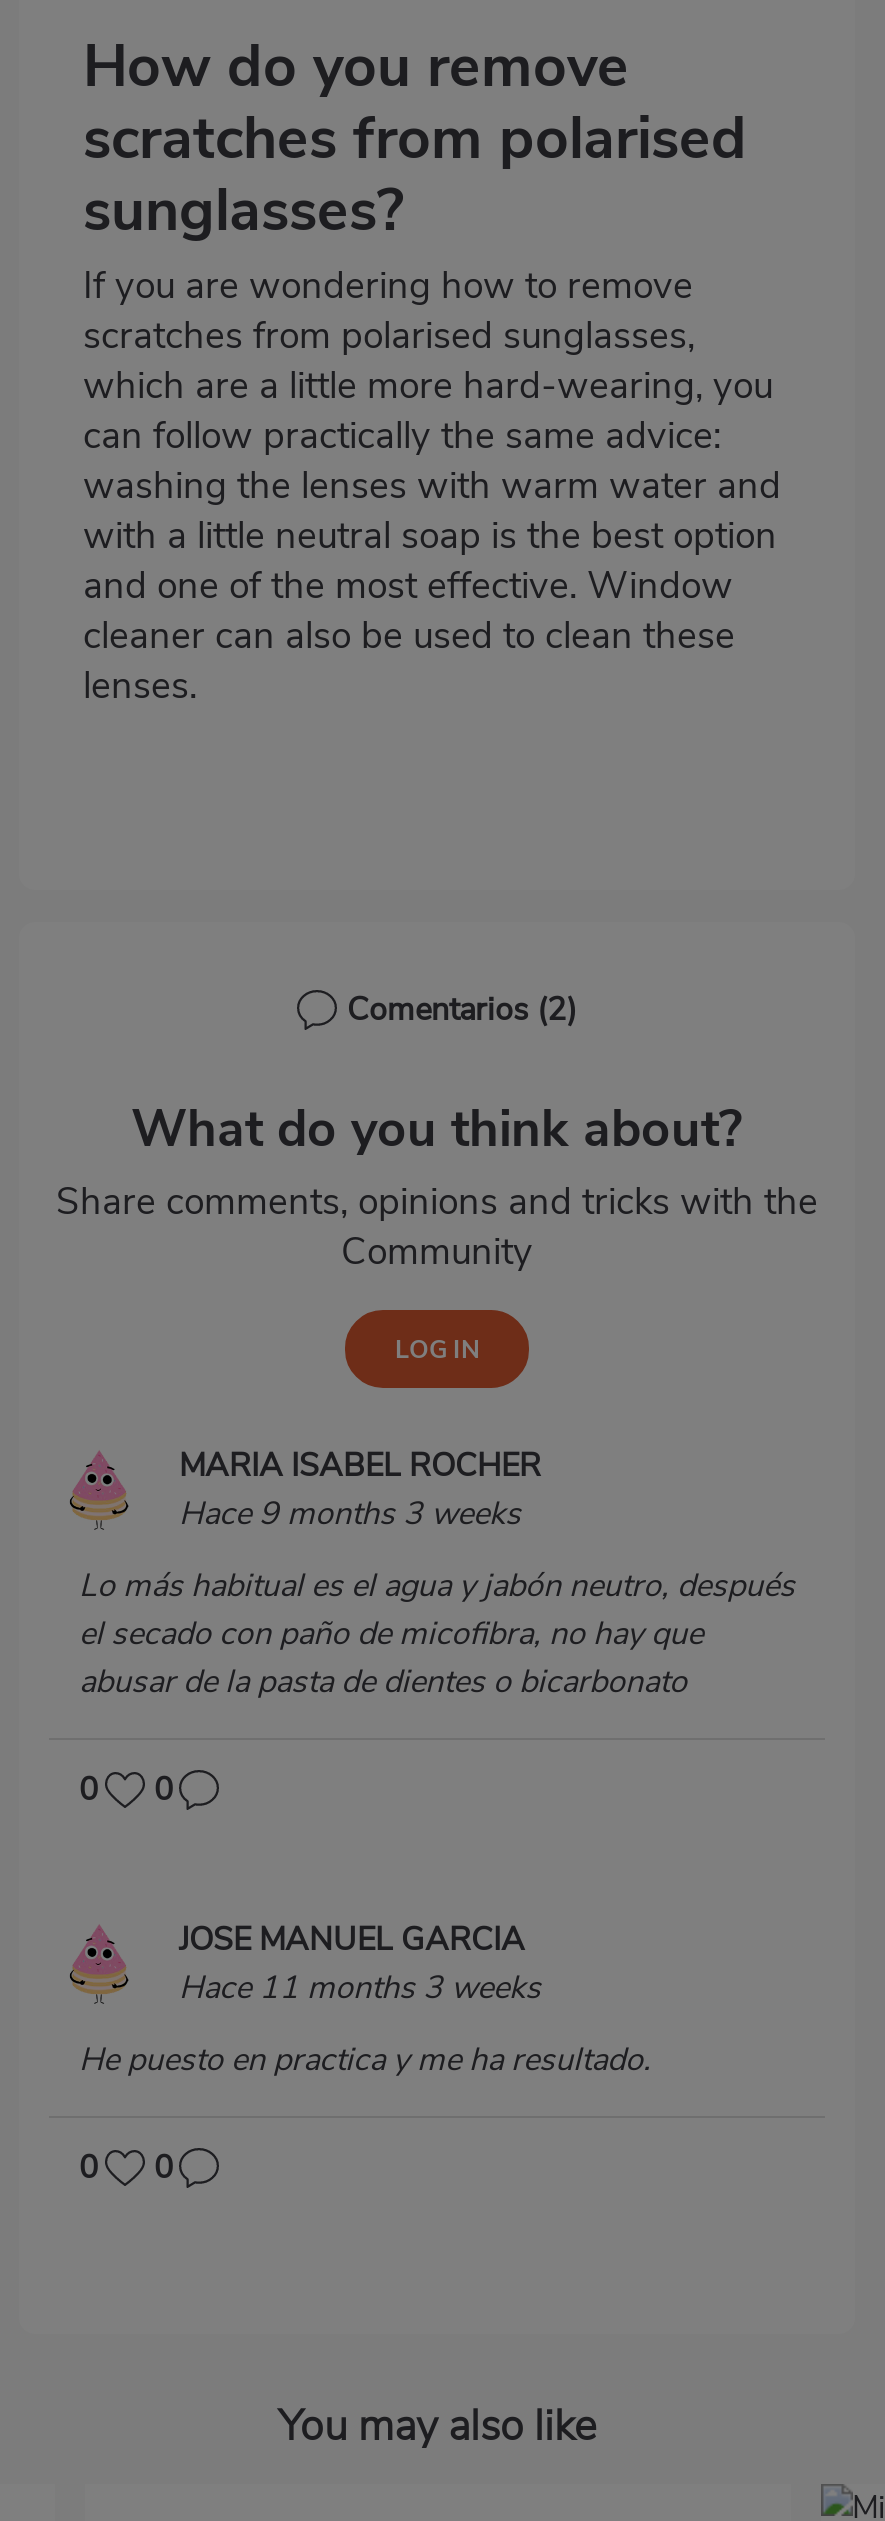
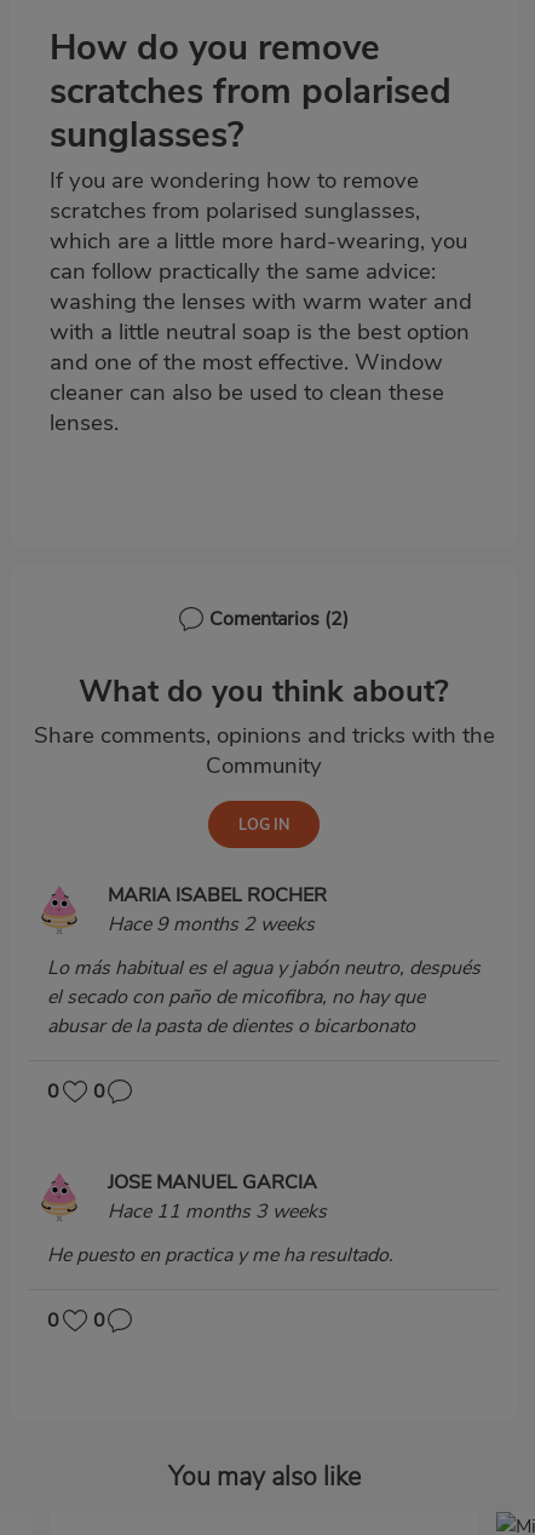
- Hace 9 months 3 weeks
+ Hace 9 months 2 weeks
